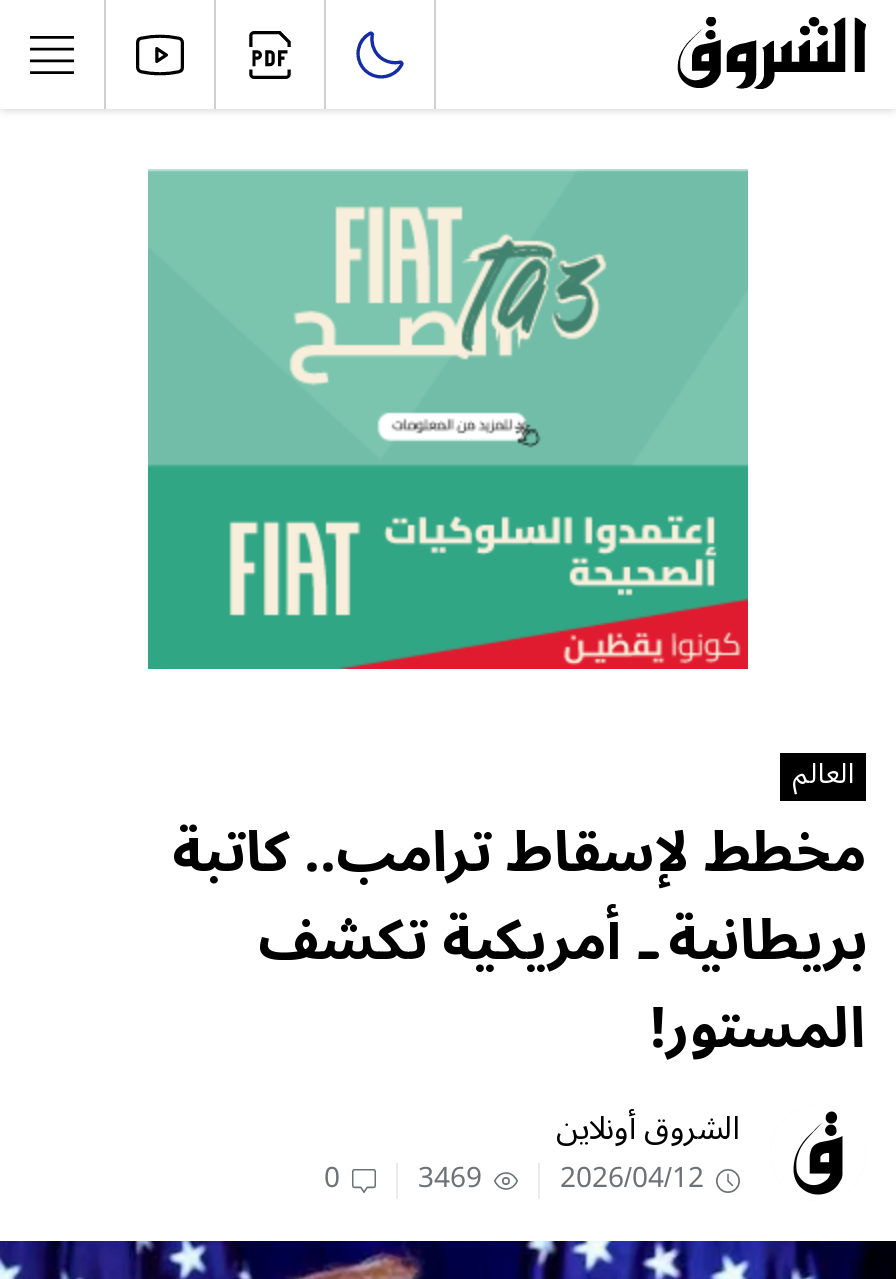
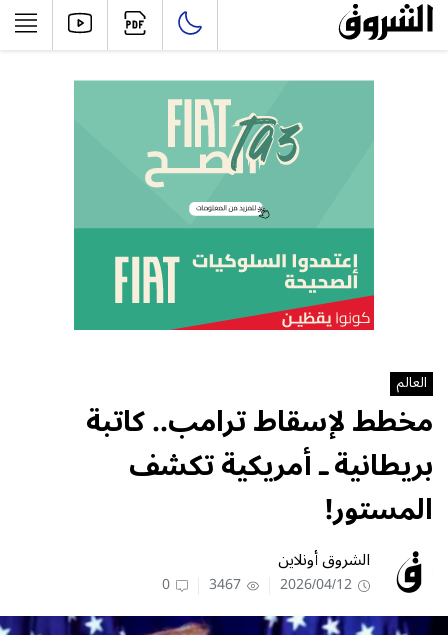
- 0 3469 2026/04/12
+ 0 3467 2026/04/12
